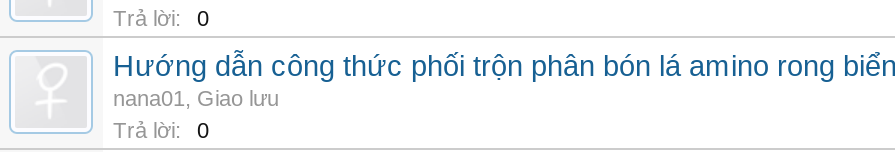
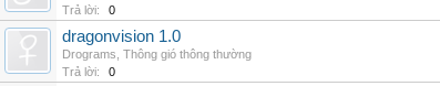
- Hướng dẫn công thức phối trộn phân bón lá amino rong biển
- nana01, Giao lưu
+ dragonvision 1.0
+ Drograms, Thông gió thông thường
